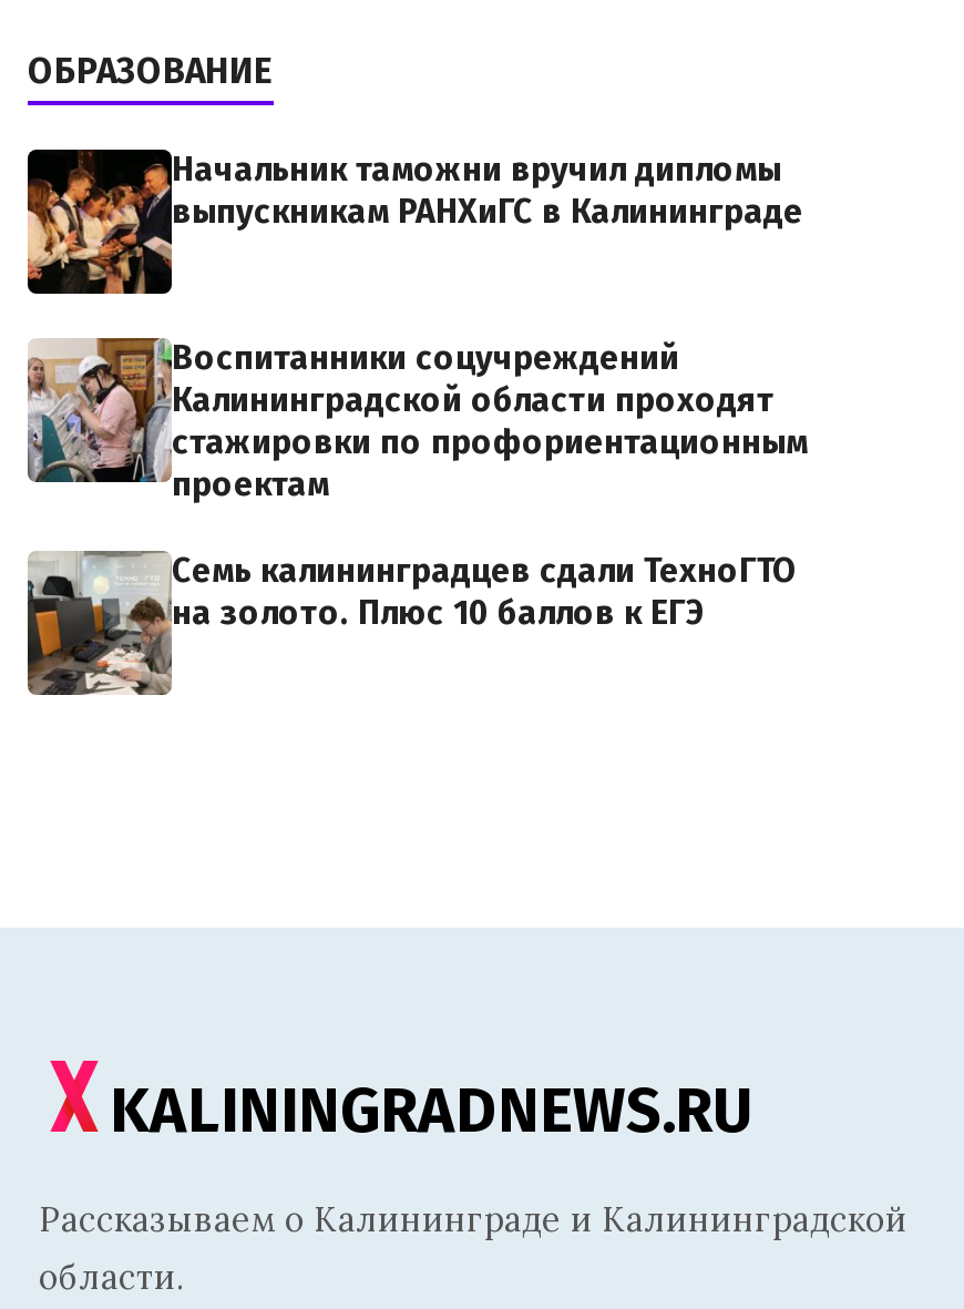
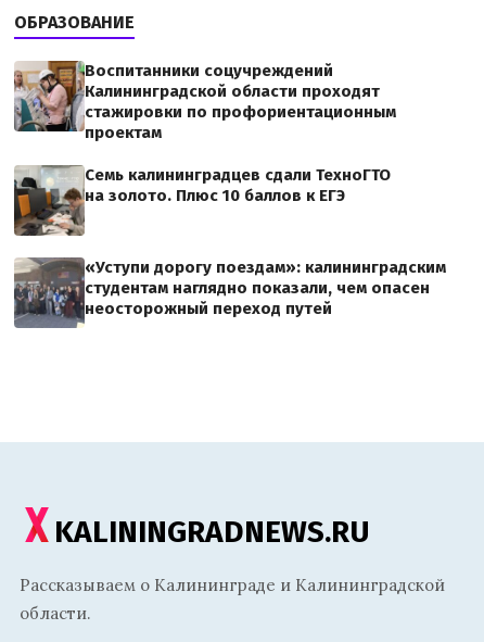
- [image]
- Начальник таможни вручил дипломы
- выпускникам РАНХиГС в Калининграде

moved up: [image] | Воспитанники соцучреждений | Калининградской области проходят | стажировки по профориентационным | проектам | Семь калининградцев сдали ТехноГТО | на золото. Плюс 10 баллов к ЕГЭ

+ [image]
+ «Уступи дорогу поездам»: калининградским
+ студентам наглядно показали, чем опасен
+ неосторожный переход путей
